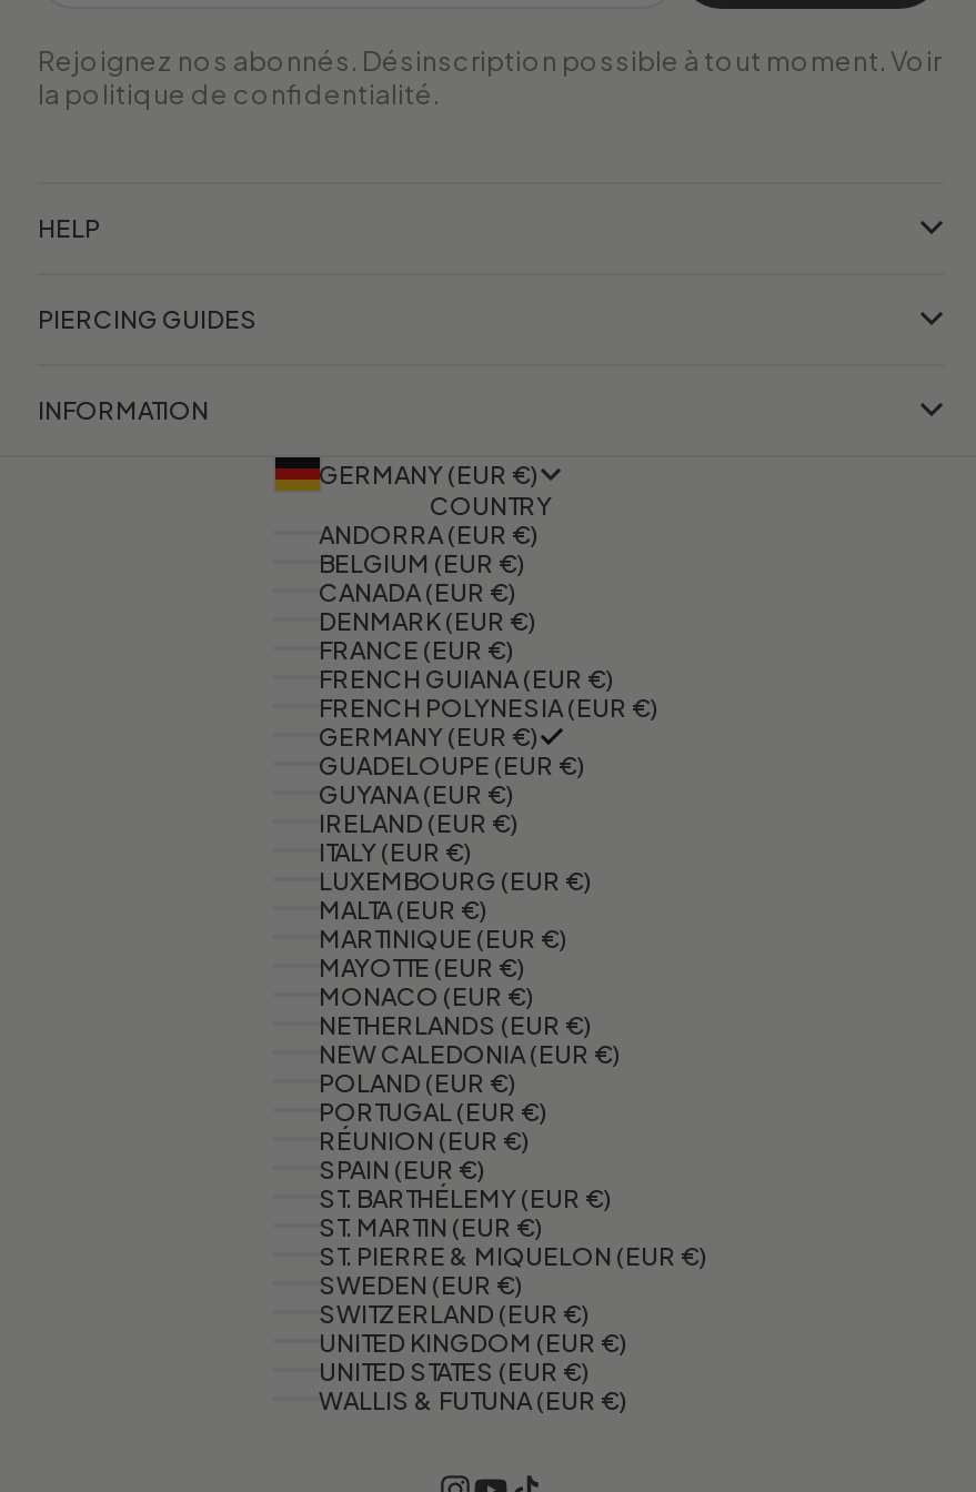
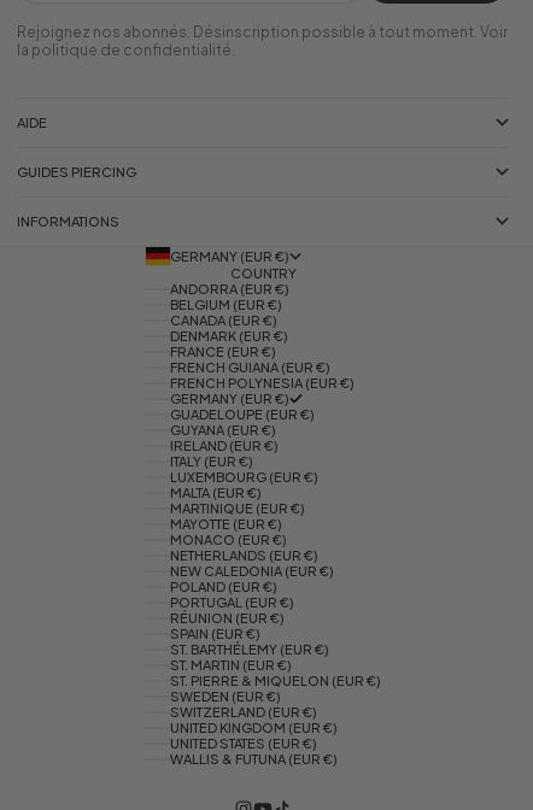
- HELP
+ AIDE

- PIERCING GUIDES
+ GUIDES PIERCING

- INFORMATION
+ INFORMATIONS
